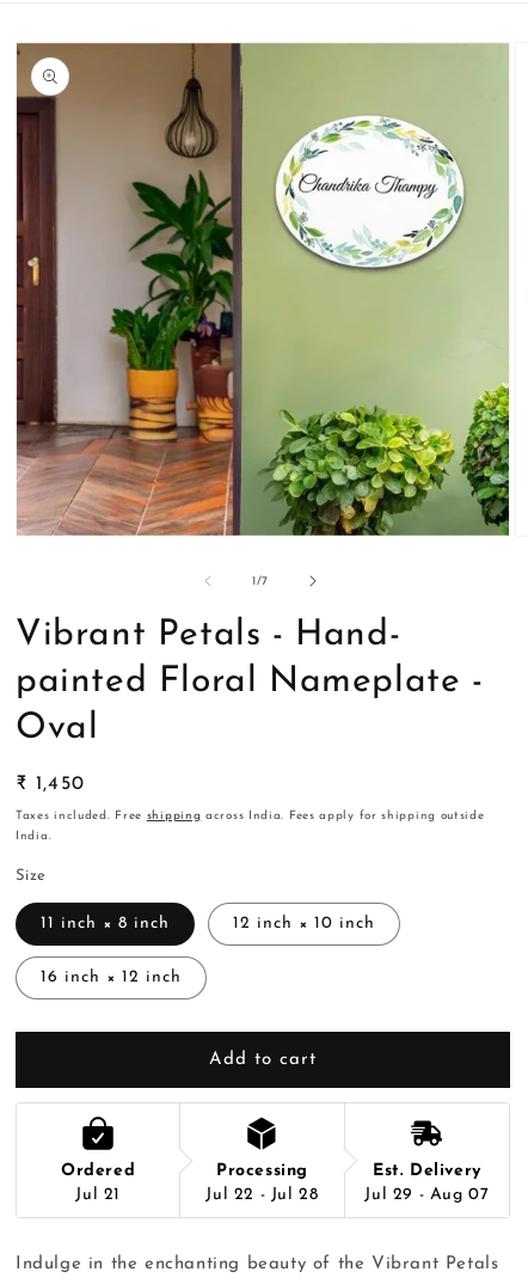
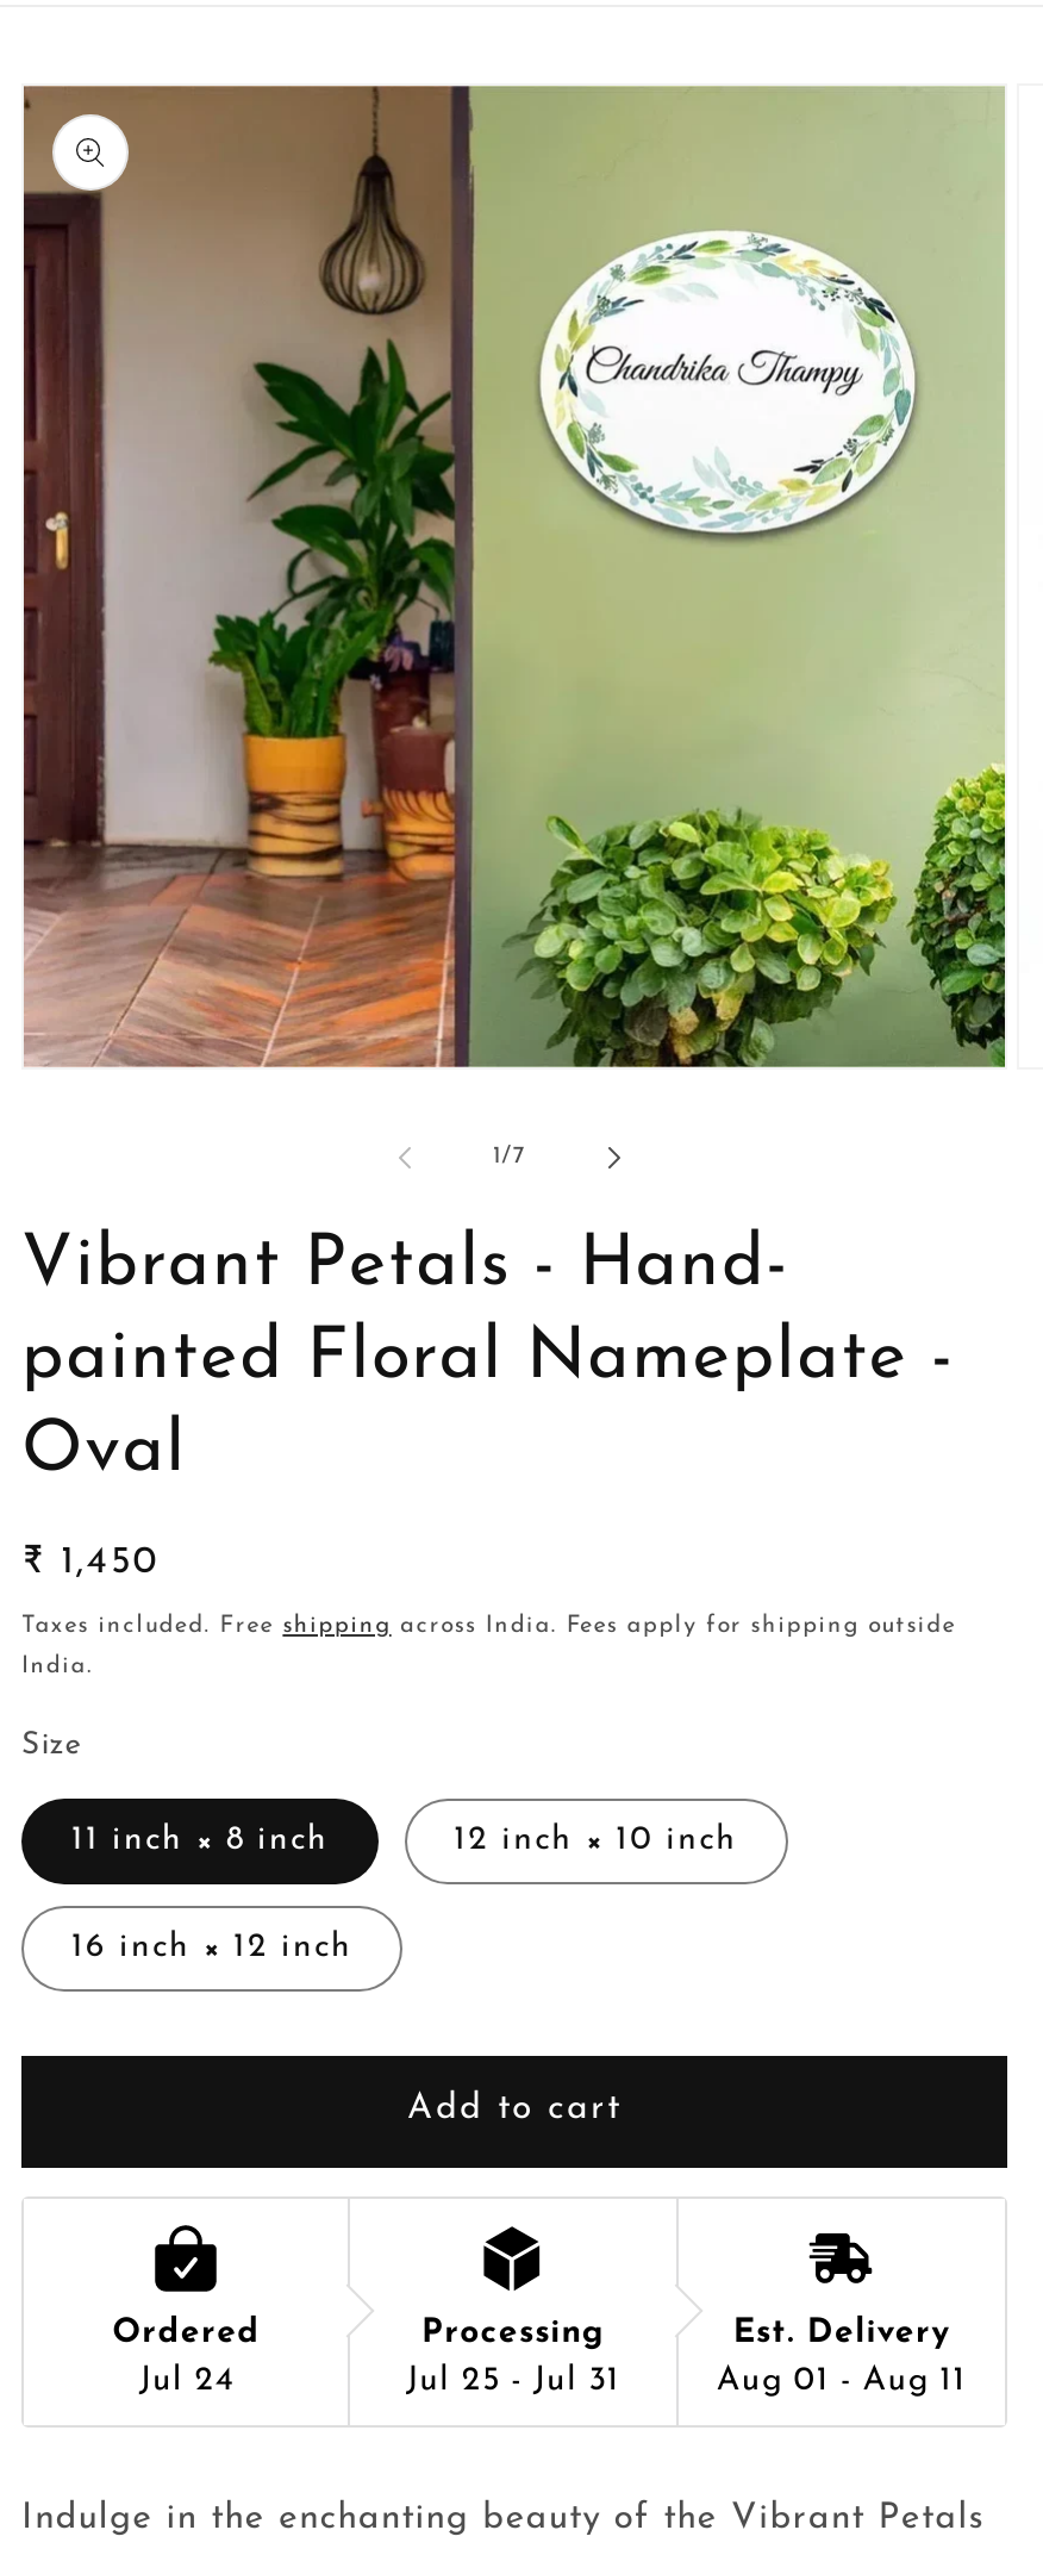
- Jul 21
+ Jul 24

- Jul 22 - Jul 28
+ Jul 25 - Jul 31

- Jul 29 - Aug 07
+ Aug 01 - Aug 11
